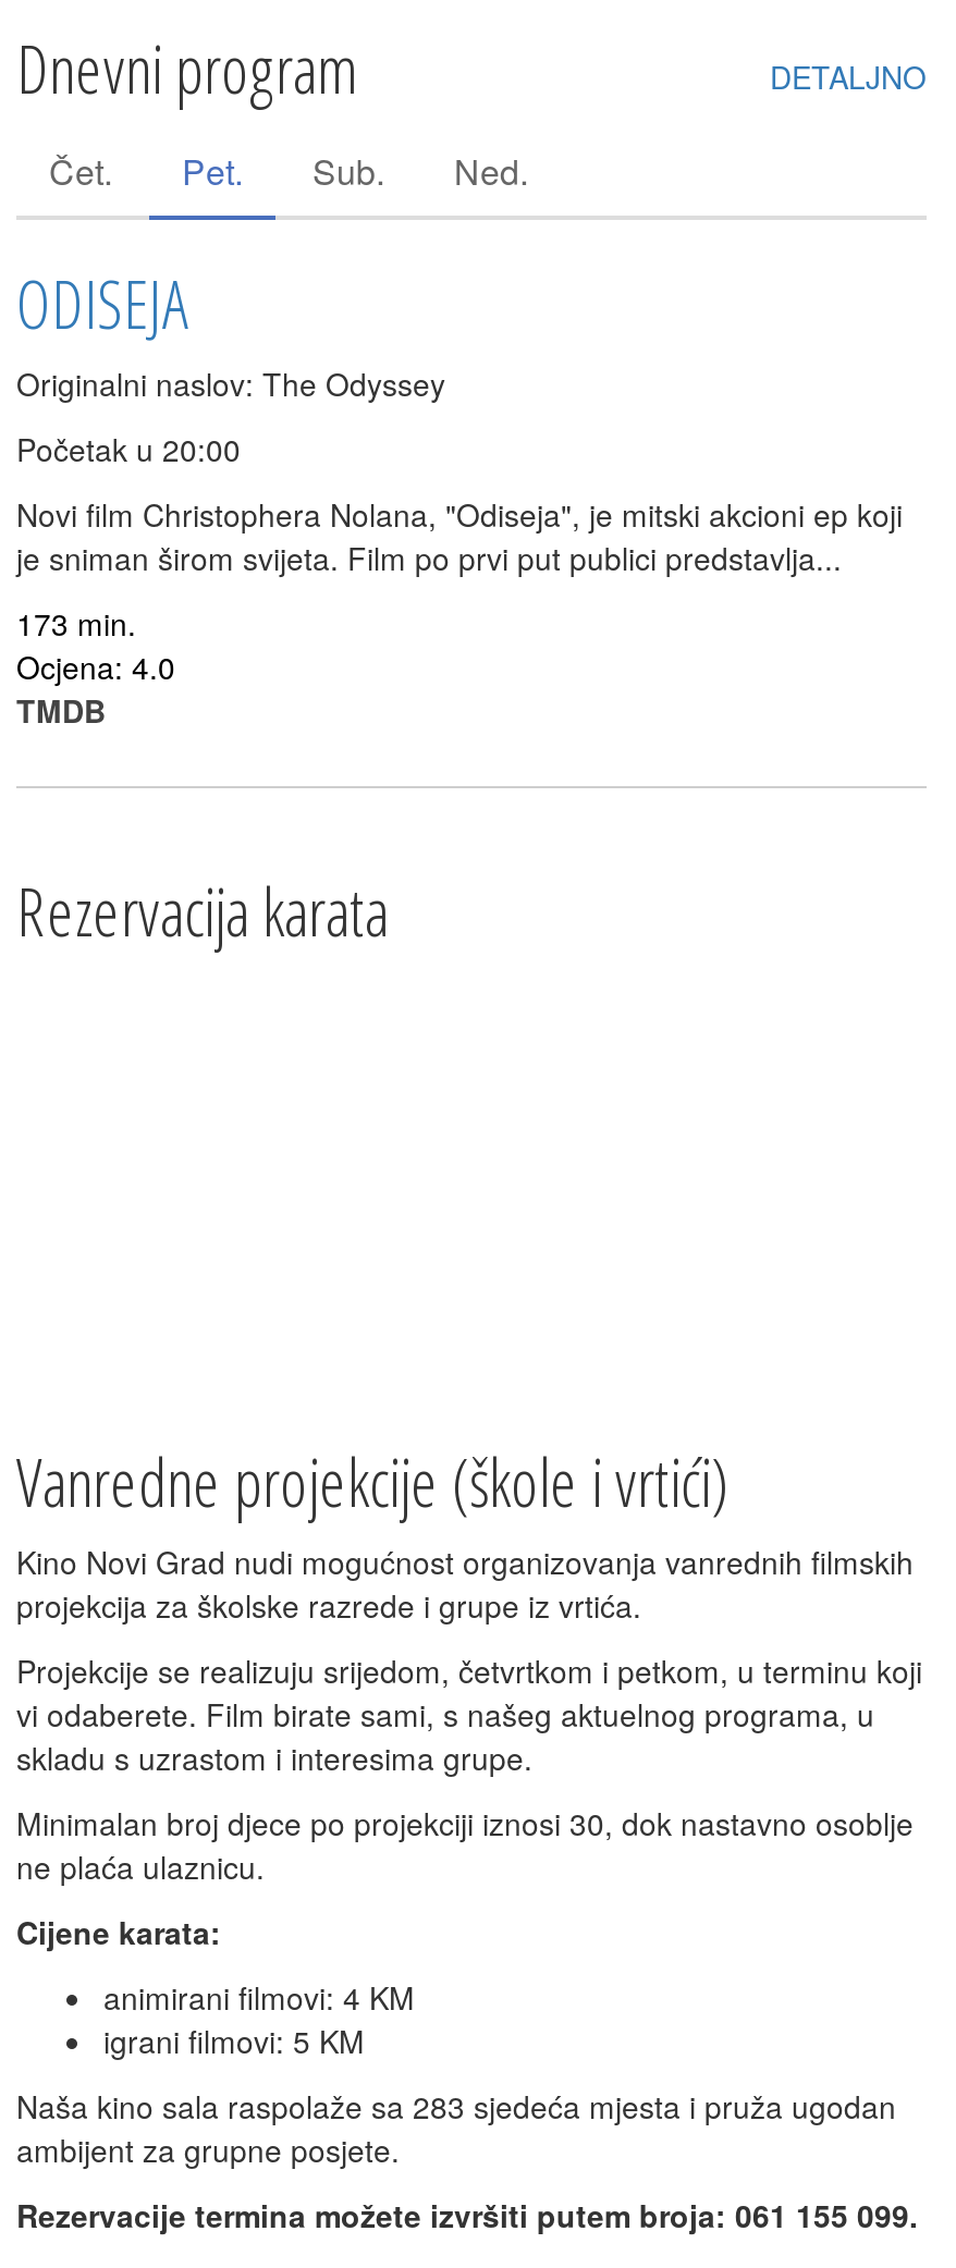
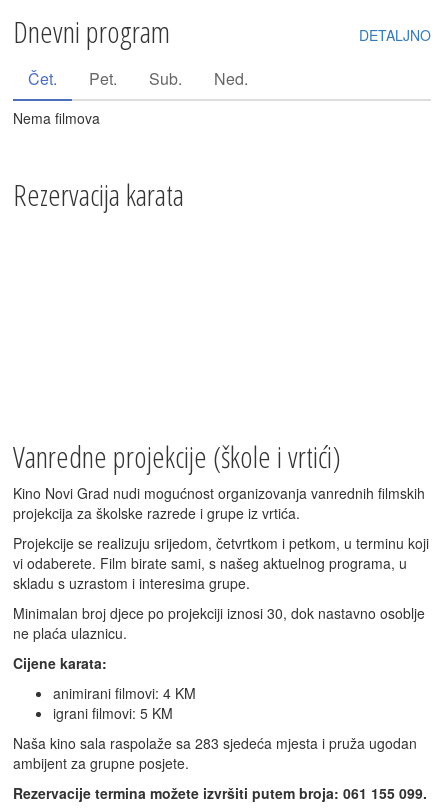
- ODISEJA
- Originalni naslov: The Odyssey
- Početak u 20:00
- Novi film Christophera Nolana, "Odiseja", je mitski akcioni ep koji
- je sniman širom svijeta. Film po prvi put publici predstavlja...
- 173 min.
- Ocjena: 4.0
- TMDB
+ Nema filmova
